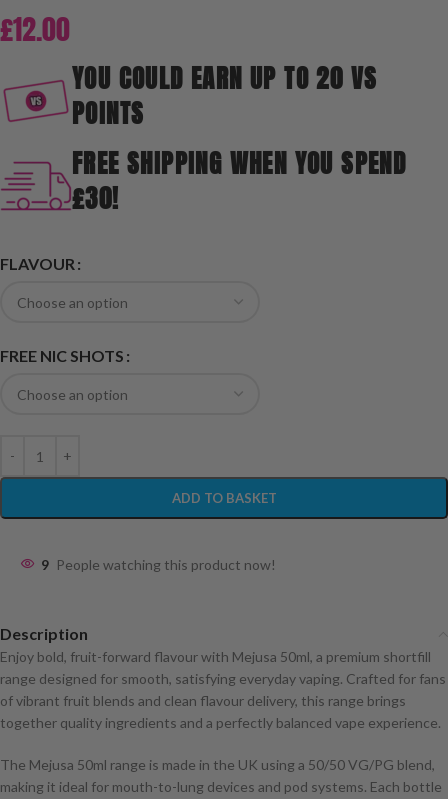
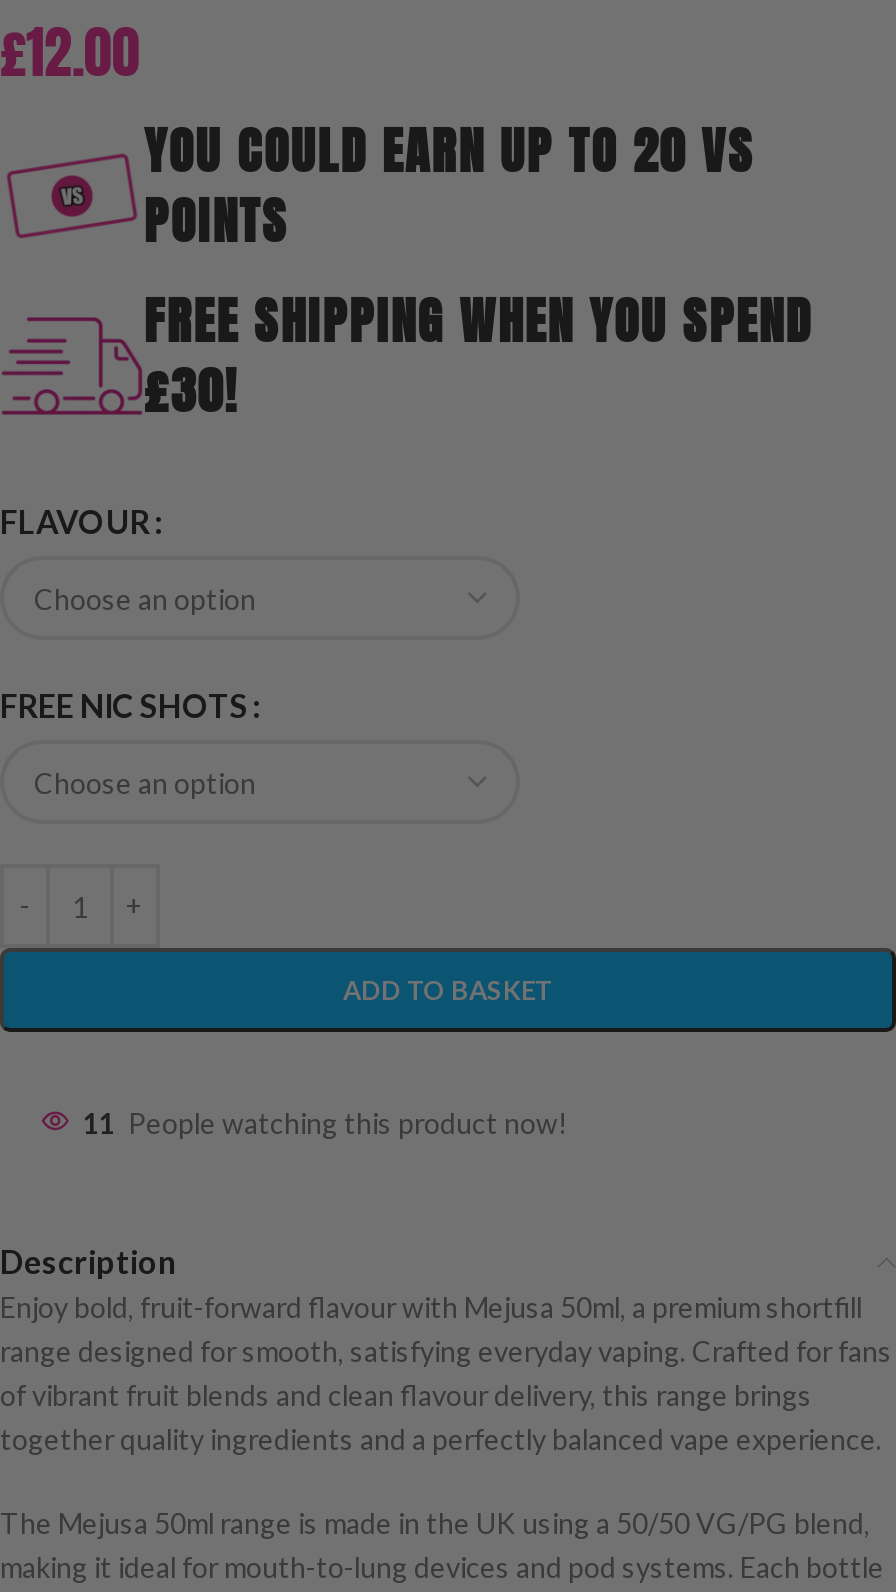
- 9 People watching this product now!
+ 11 People watching this product now!
